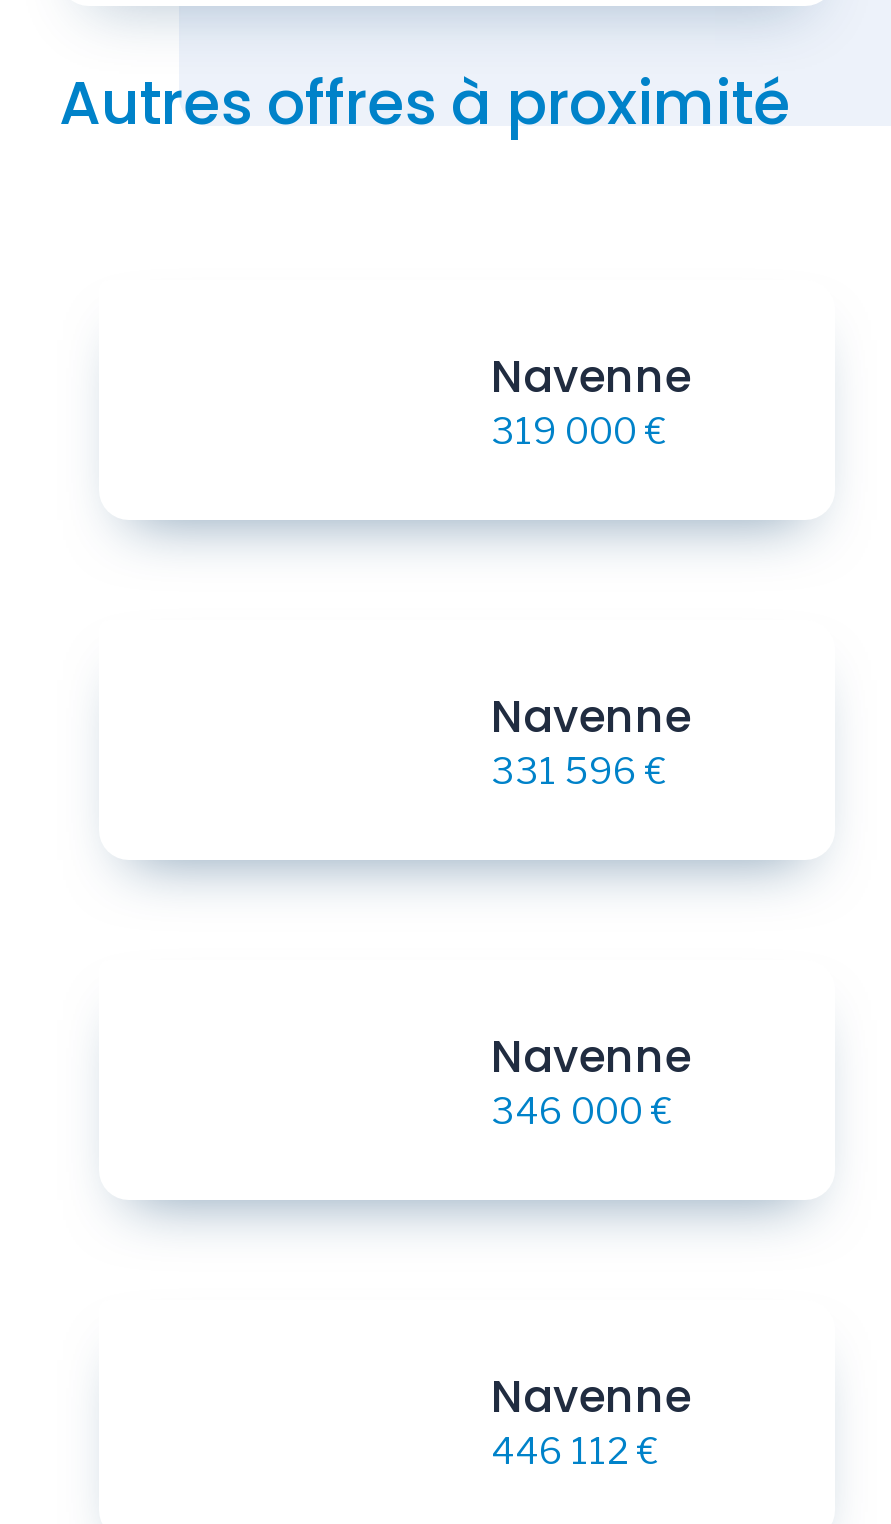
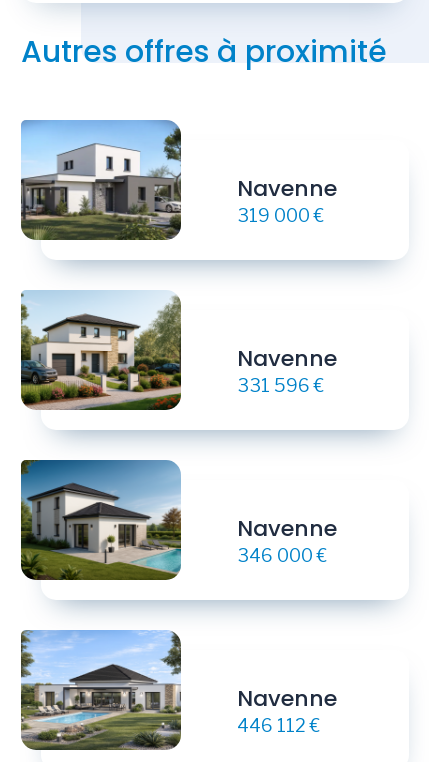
+ [image]

+ [image]

+ [image]

+ [image]
